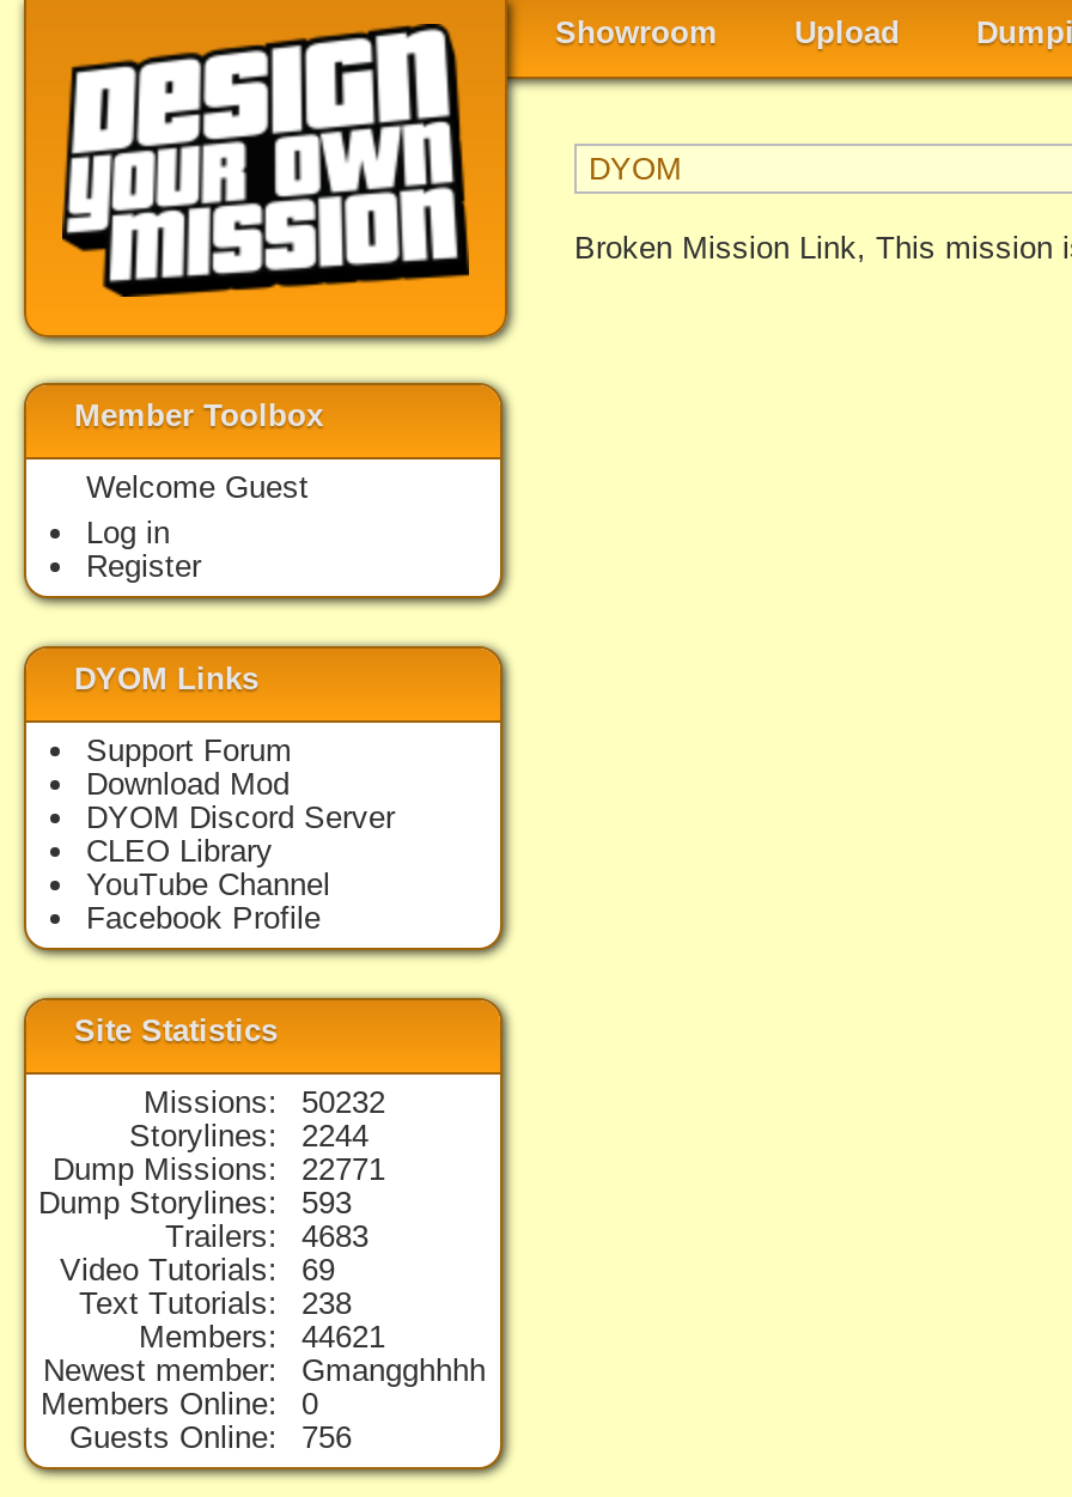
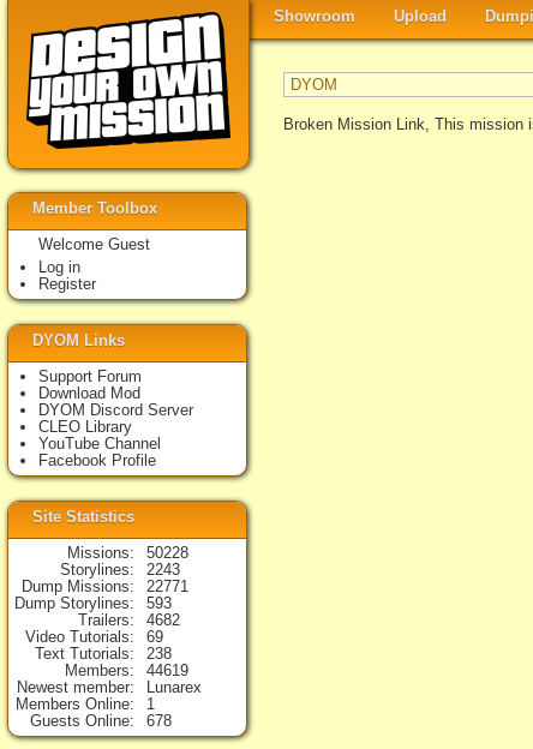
- Missions 50232
+ Missions 50228

- Storylines 2244
+ Storylines 2243

- Trailers 4683
+ Trailers 4682

- Members 44621
+ Members 44619

- Gmangghhhh
+ Lunarex

- Members Online 0
+ Members Online 1

- Guests Online 756
+ Guests Online 678
